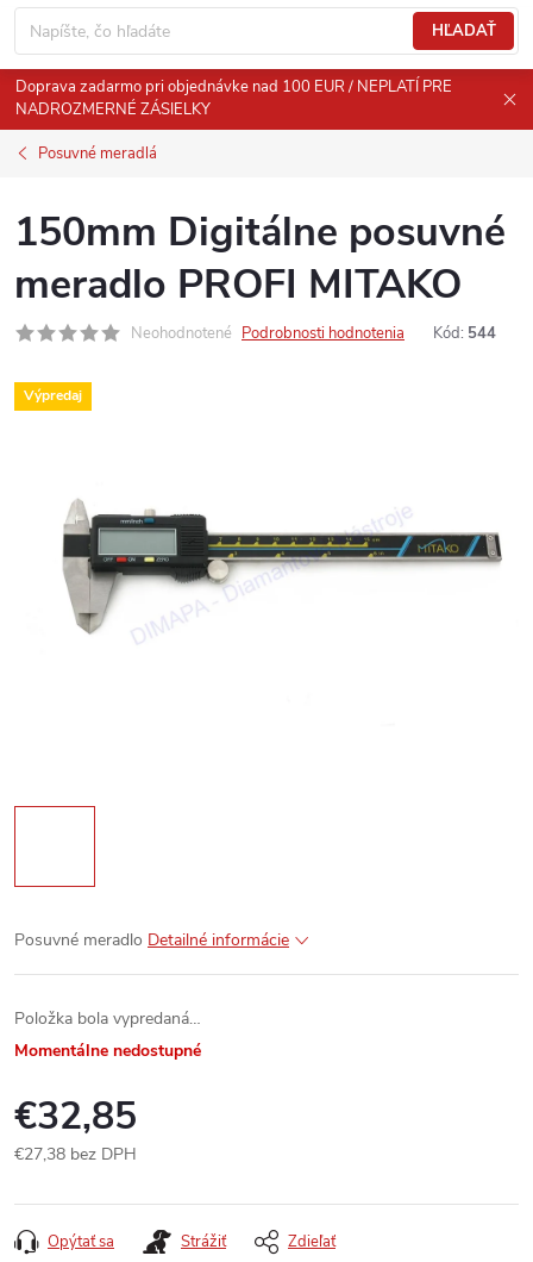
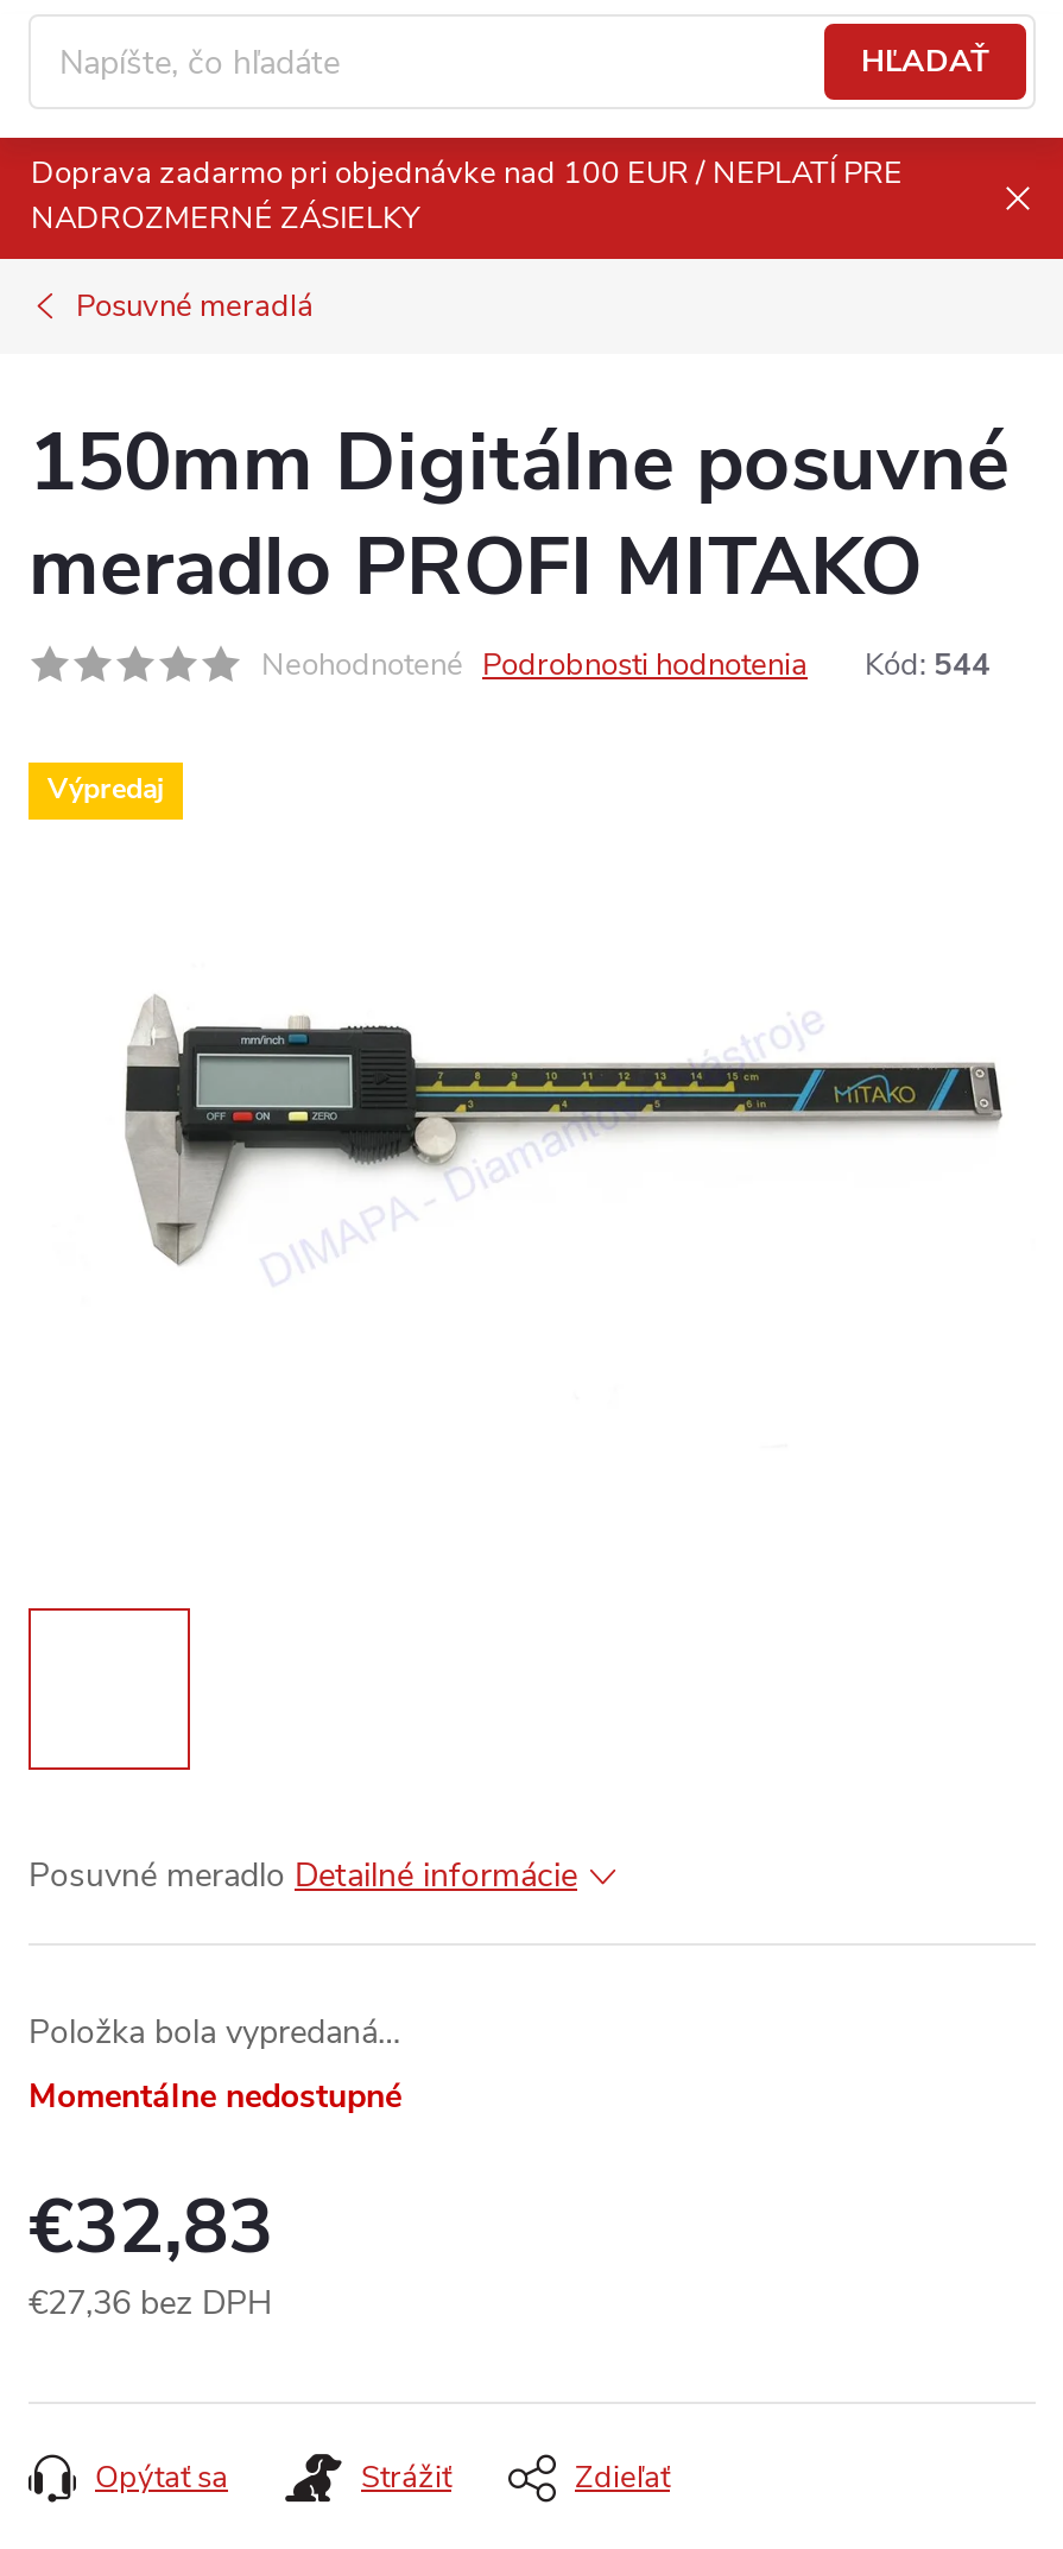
- €32,85
+ €32,83

- €27,38 bez DPH
+ €27,36 bez DPH
